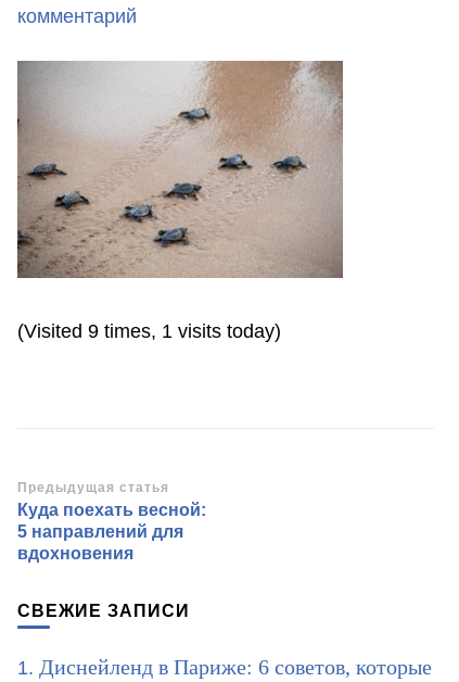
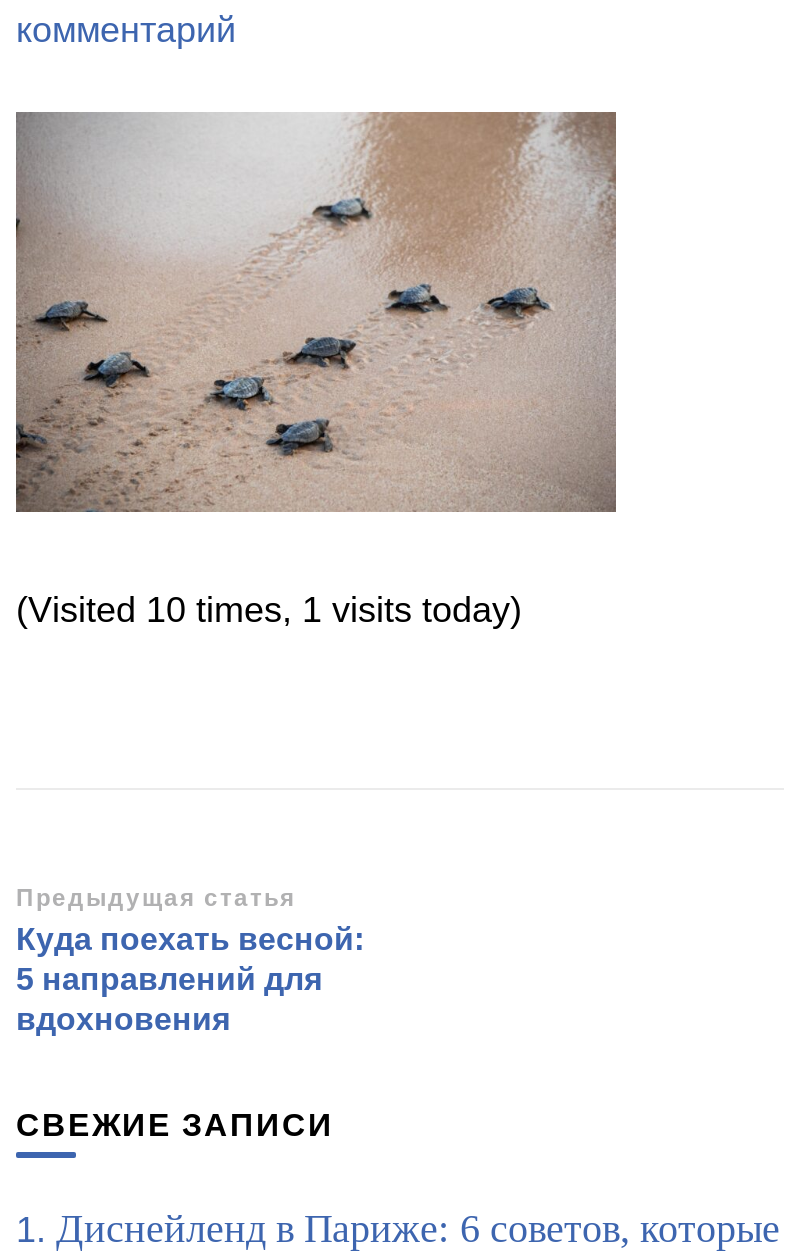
- (Visited 9 times, 1 visits today)
+ (Visited 10 times, 1 visits today)
